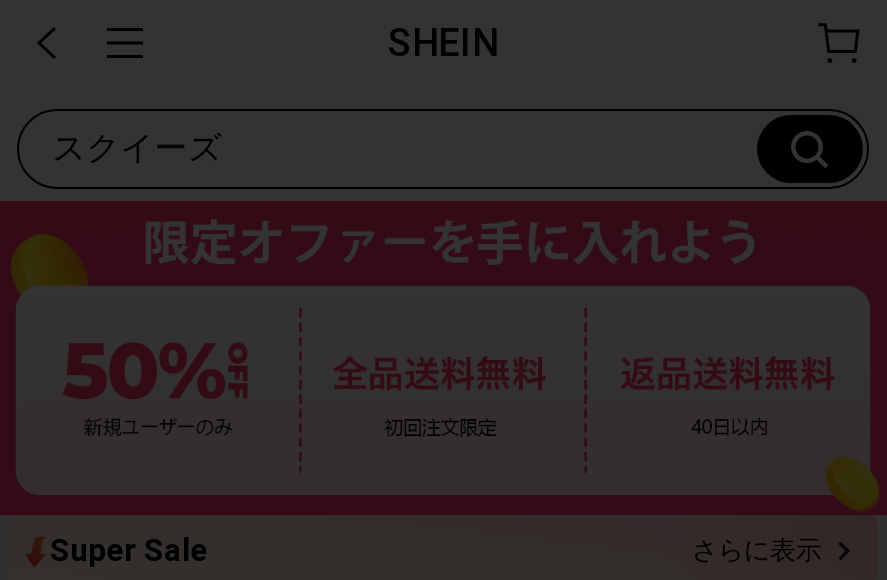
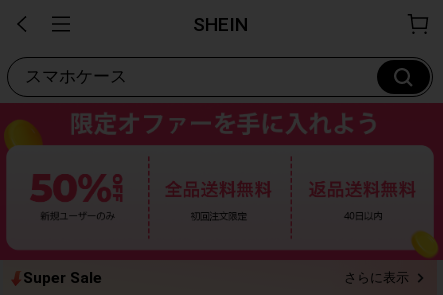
- スクイーズ
+ スマホケース
